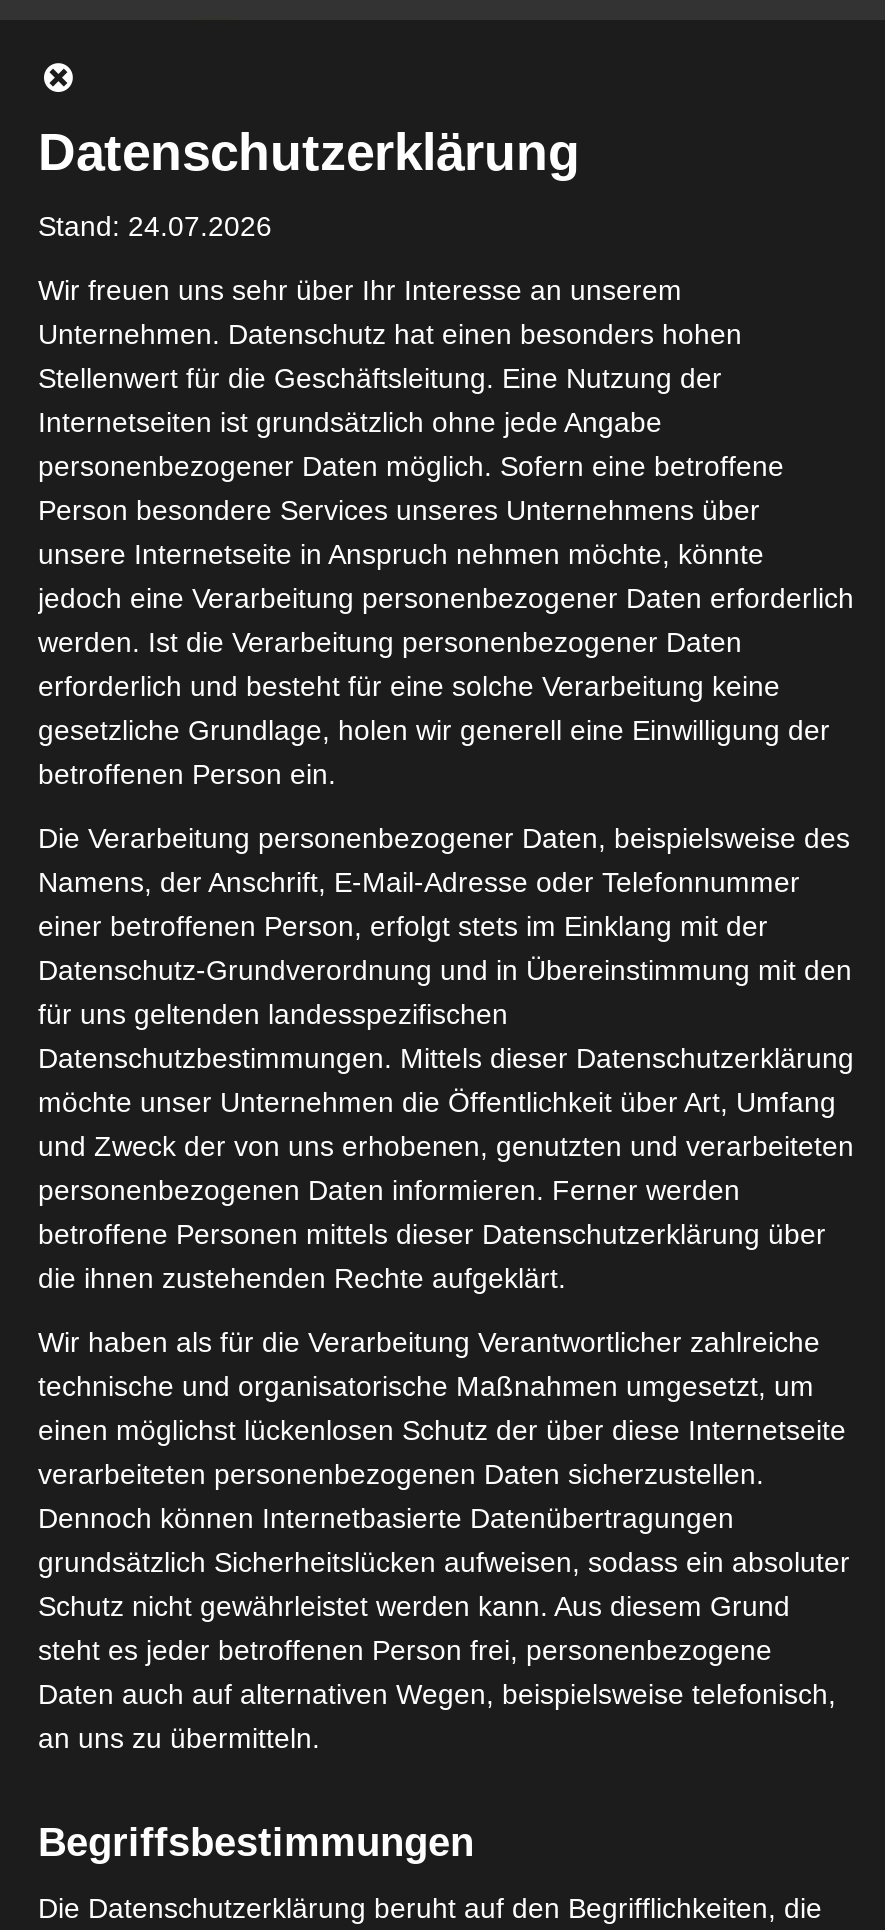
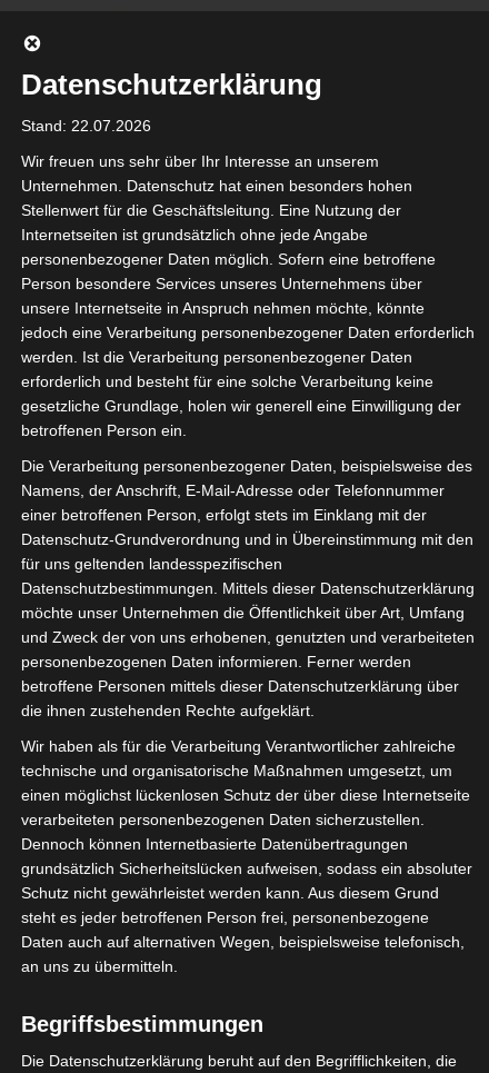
- Stand: 24.07.2026
+ Stand: 22.07.2026
